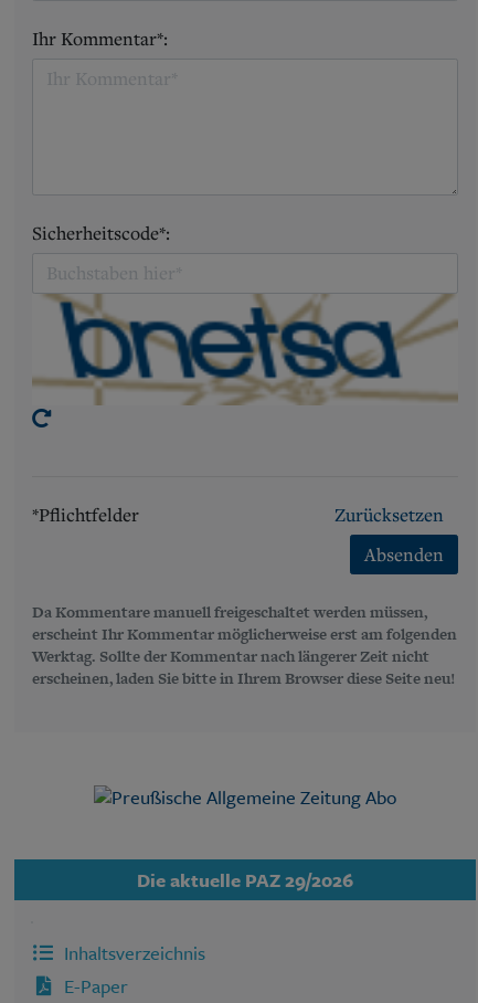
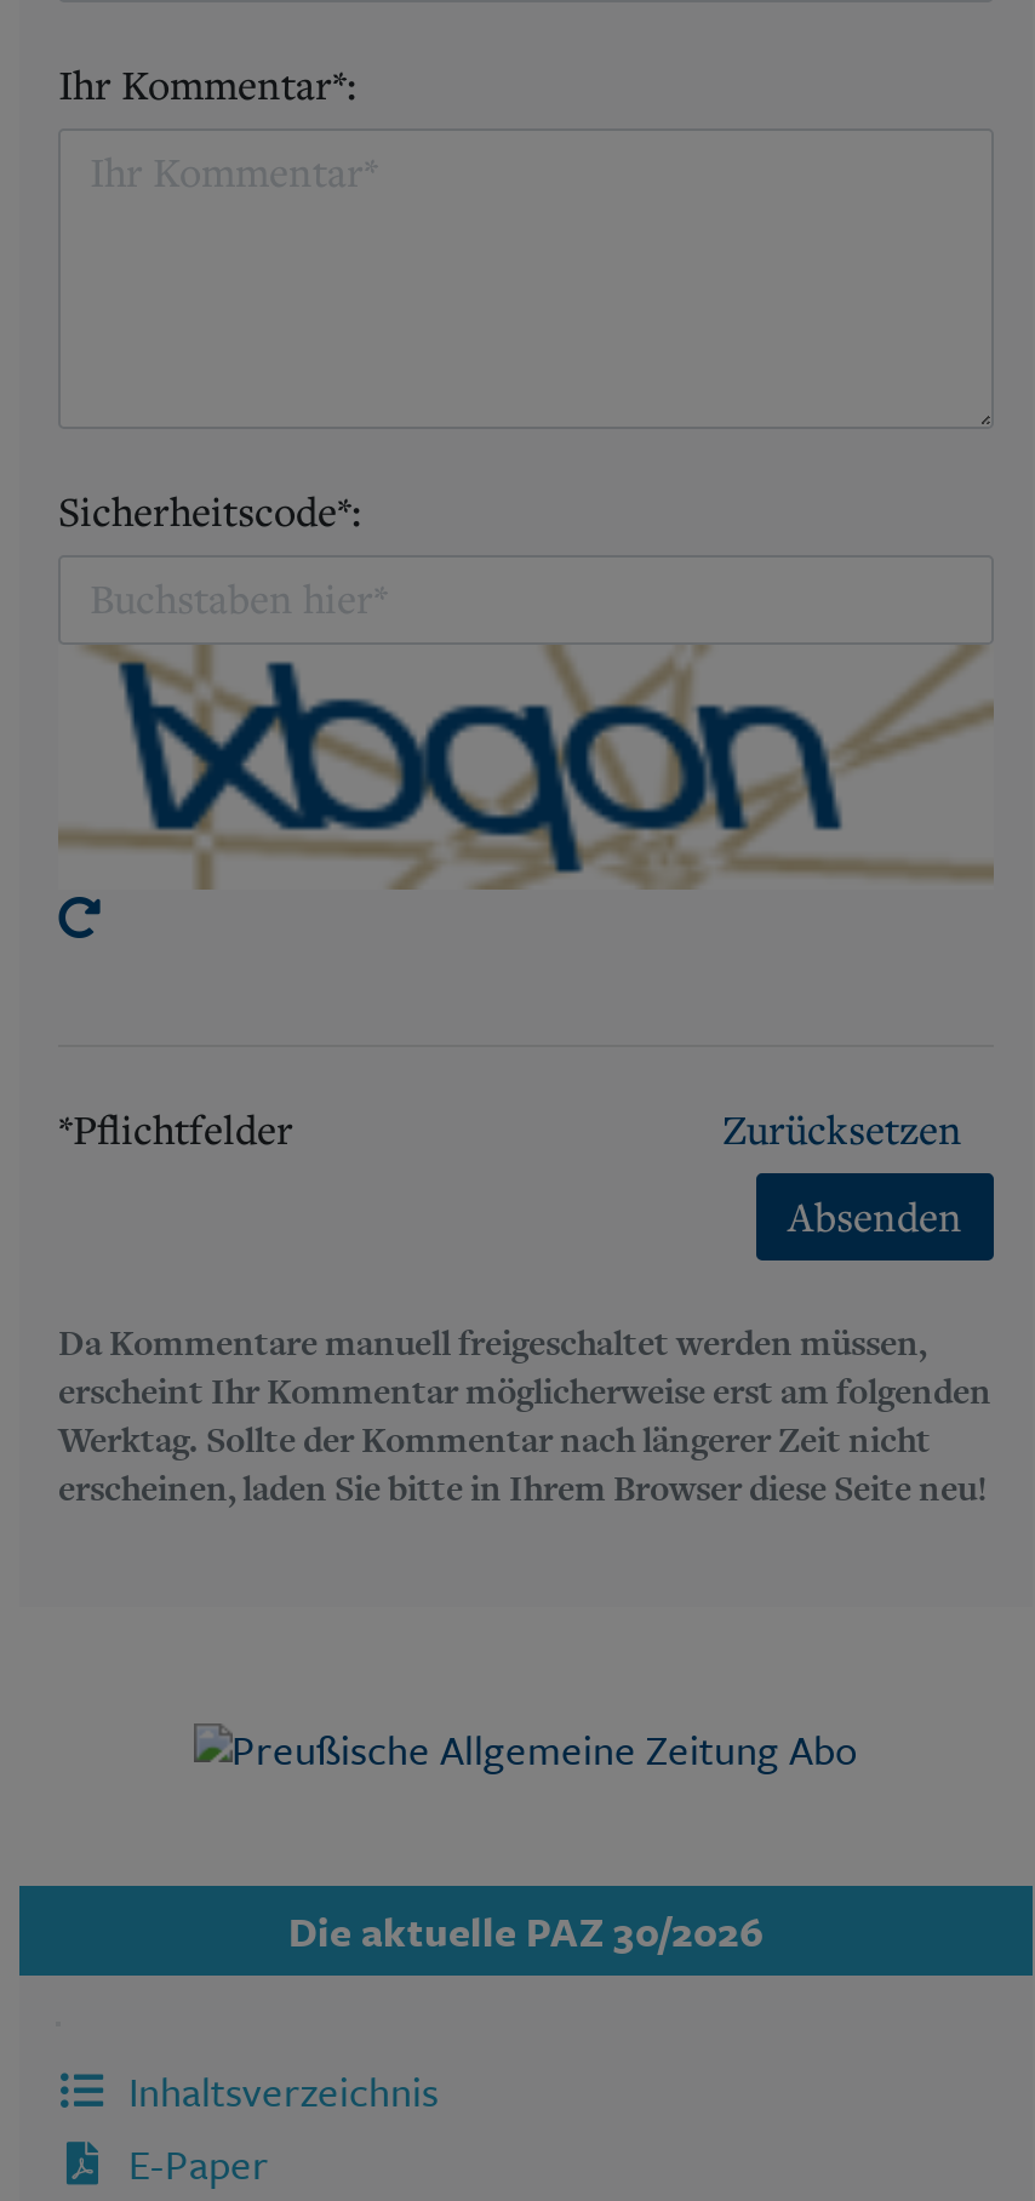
- [image]
+ [image]

- Die aktuelle PAZ 29/2026
+ Die aktuelle PAZ 30/2026
